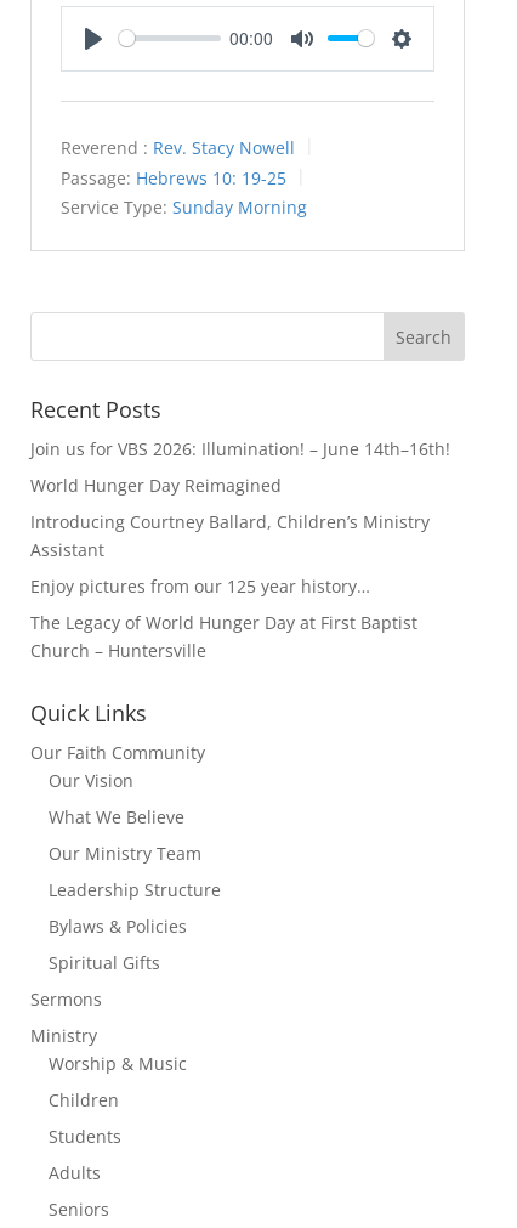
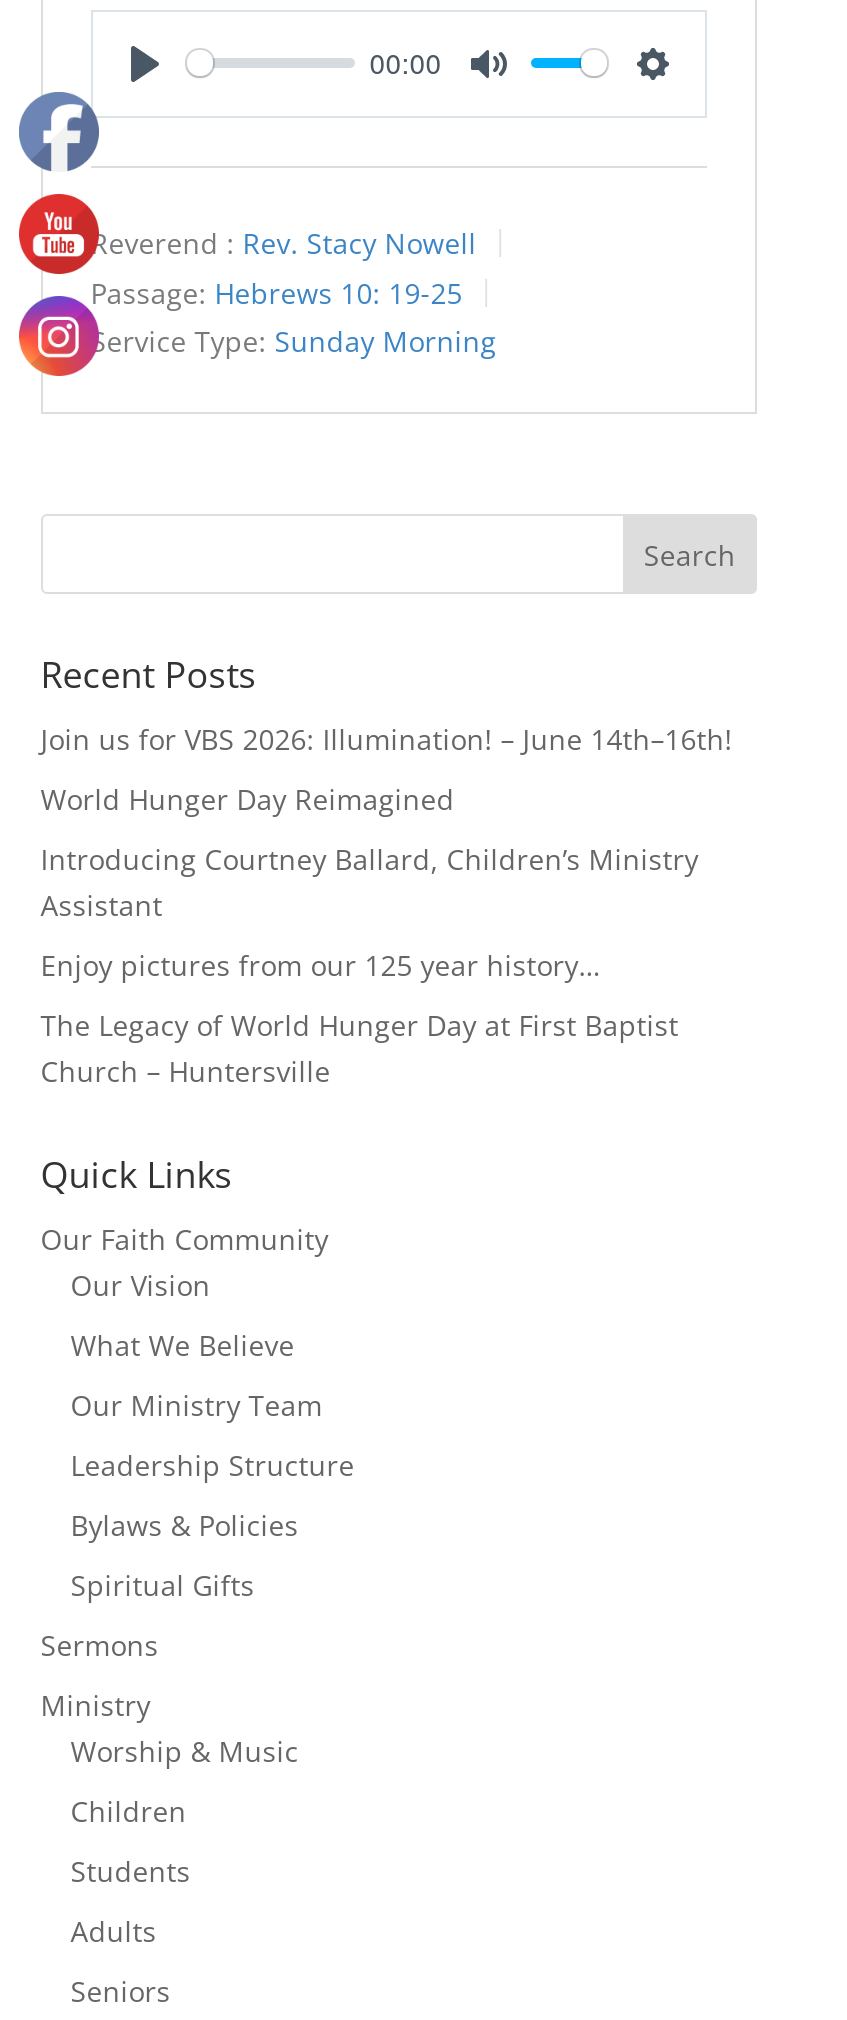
+ [image]

+ [image]

+ [image]
